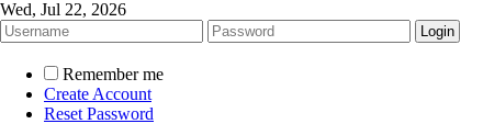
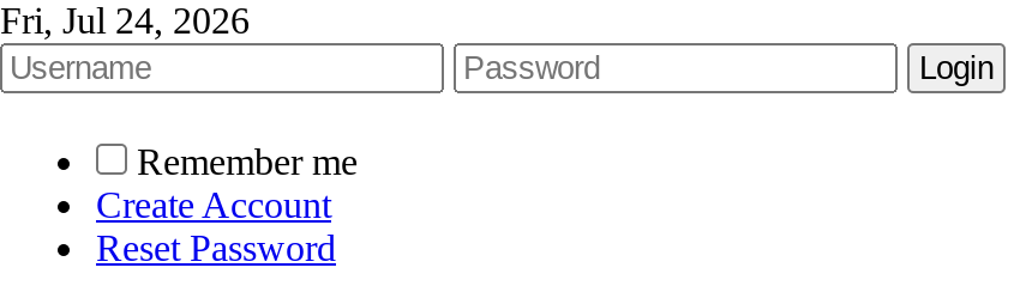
- Wed, Jul 22, 2026
+ Fri, Jul 24, 2026
